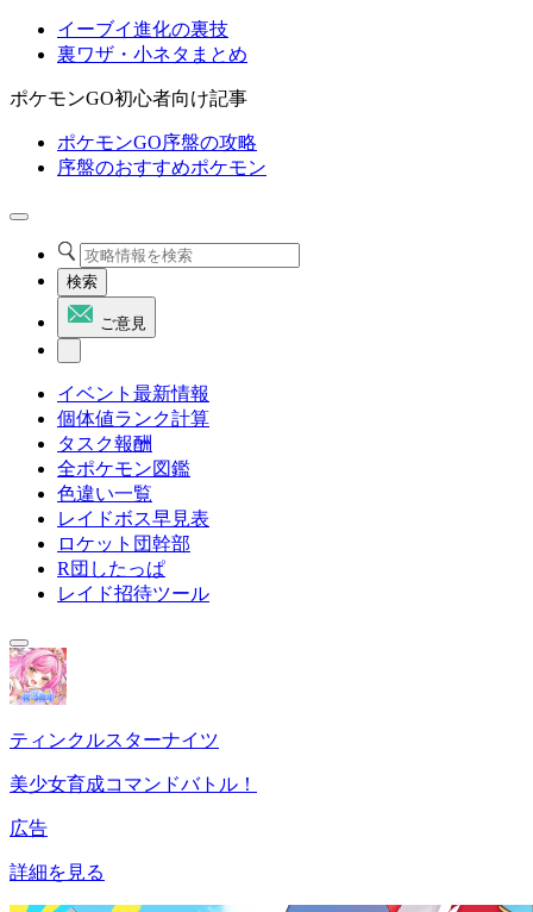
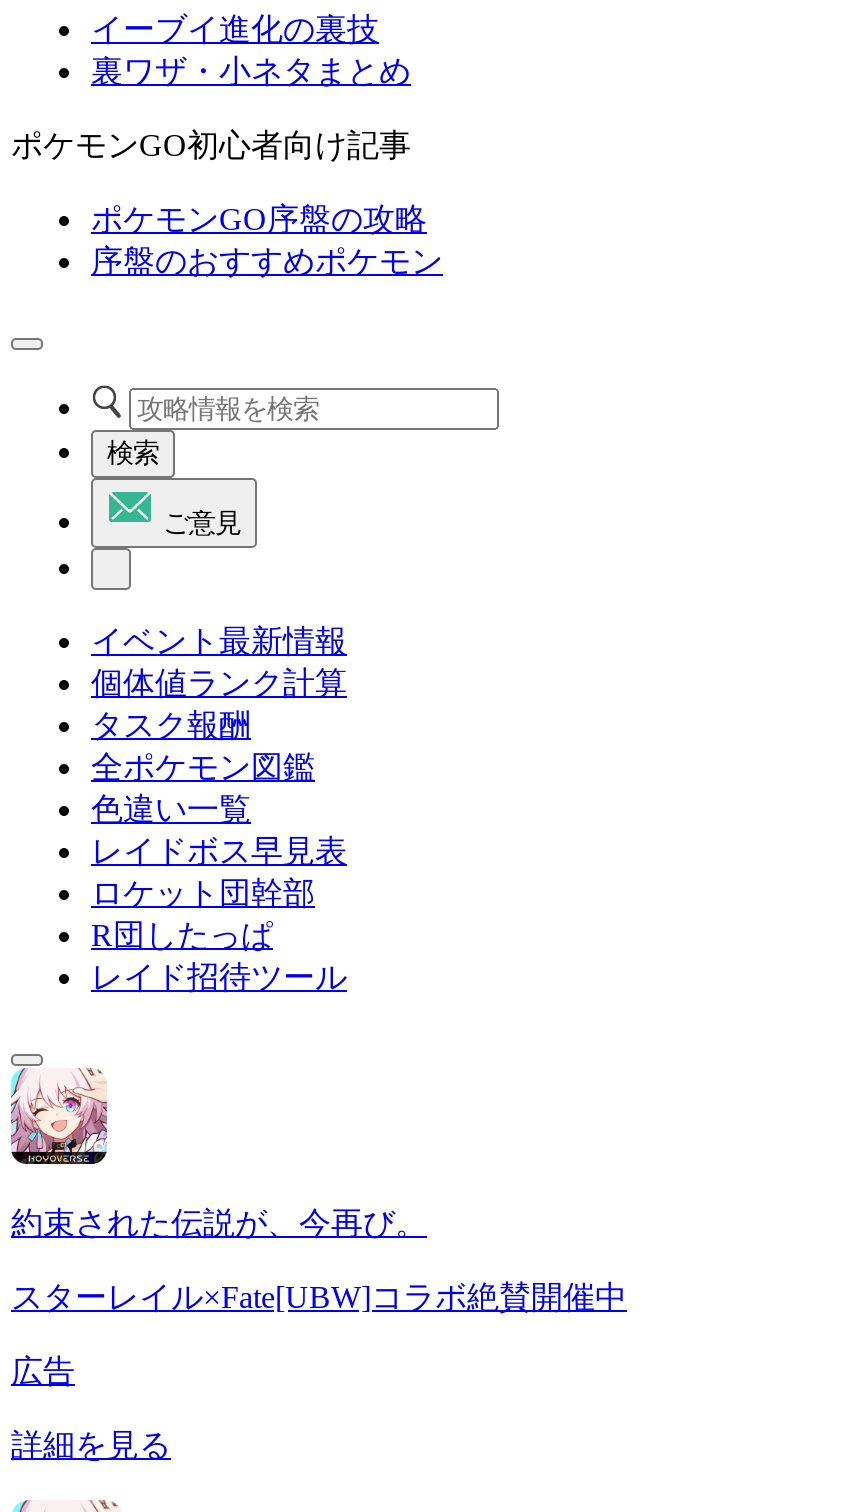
- [image]
- ティンクルスターナイツ
+ [image]
+ 約束された伝説が、今再び。

- 美少女育成コマンドバトル！
+ スターレイル×Fate[UBW]コラボ絶賛開催中
